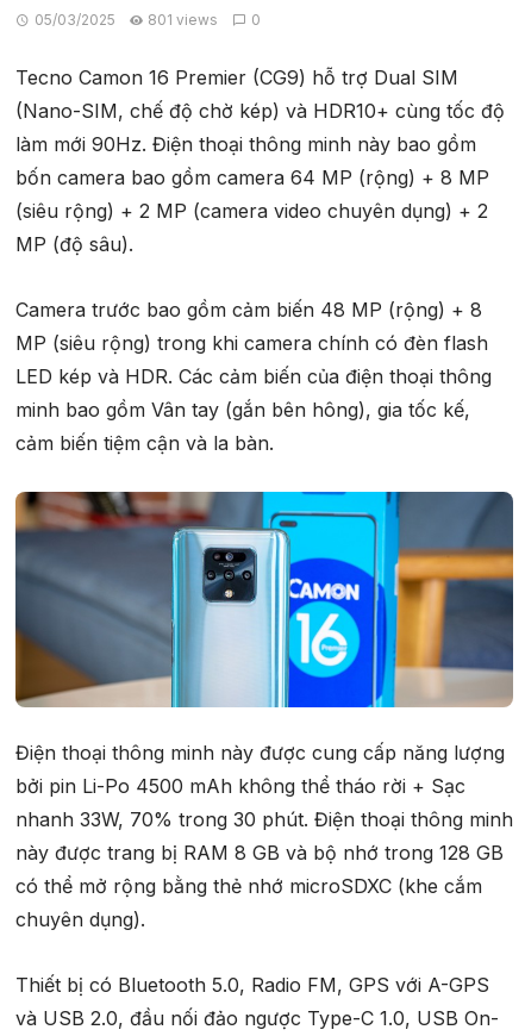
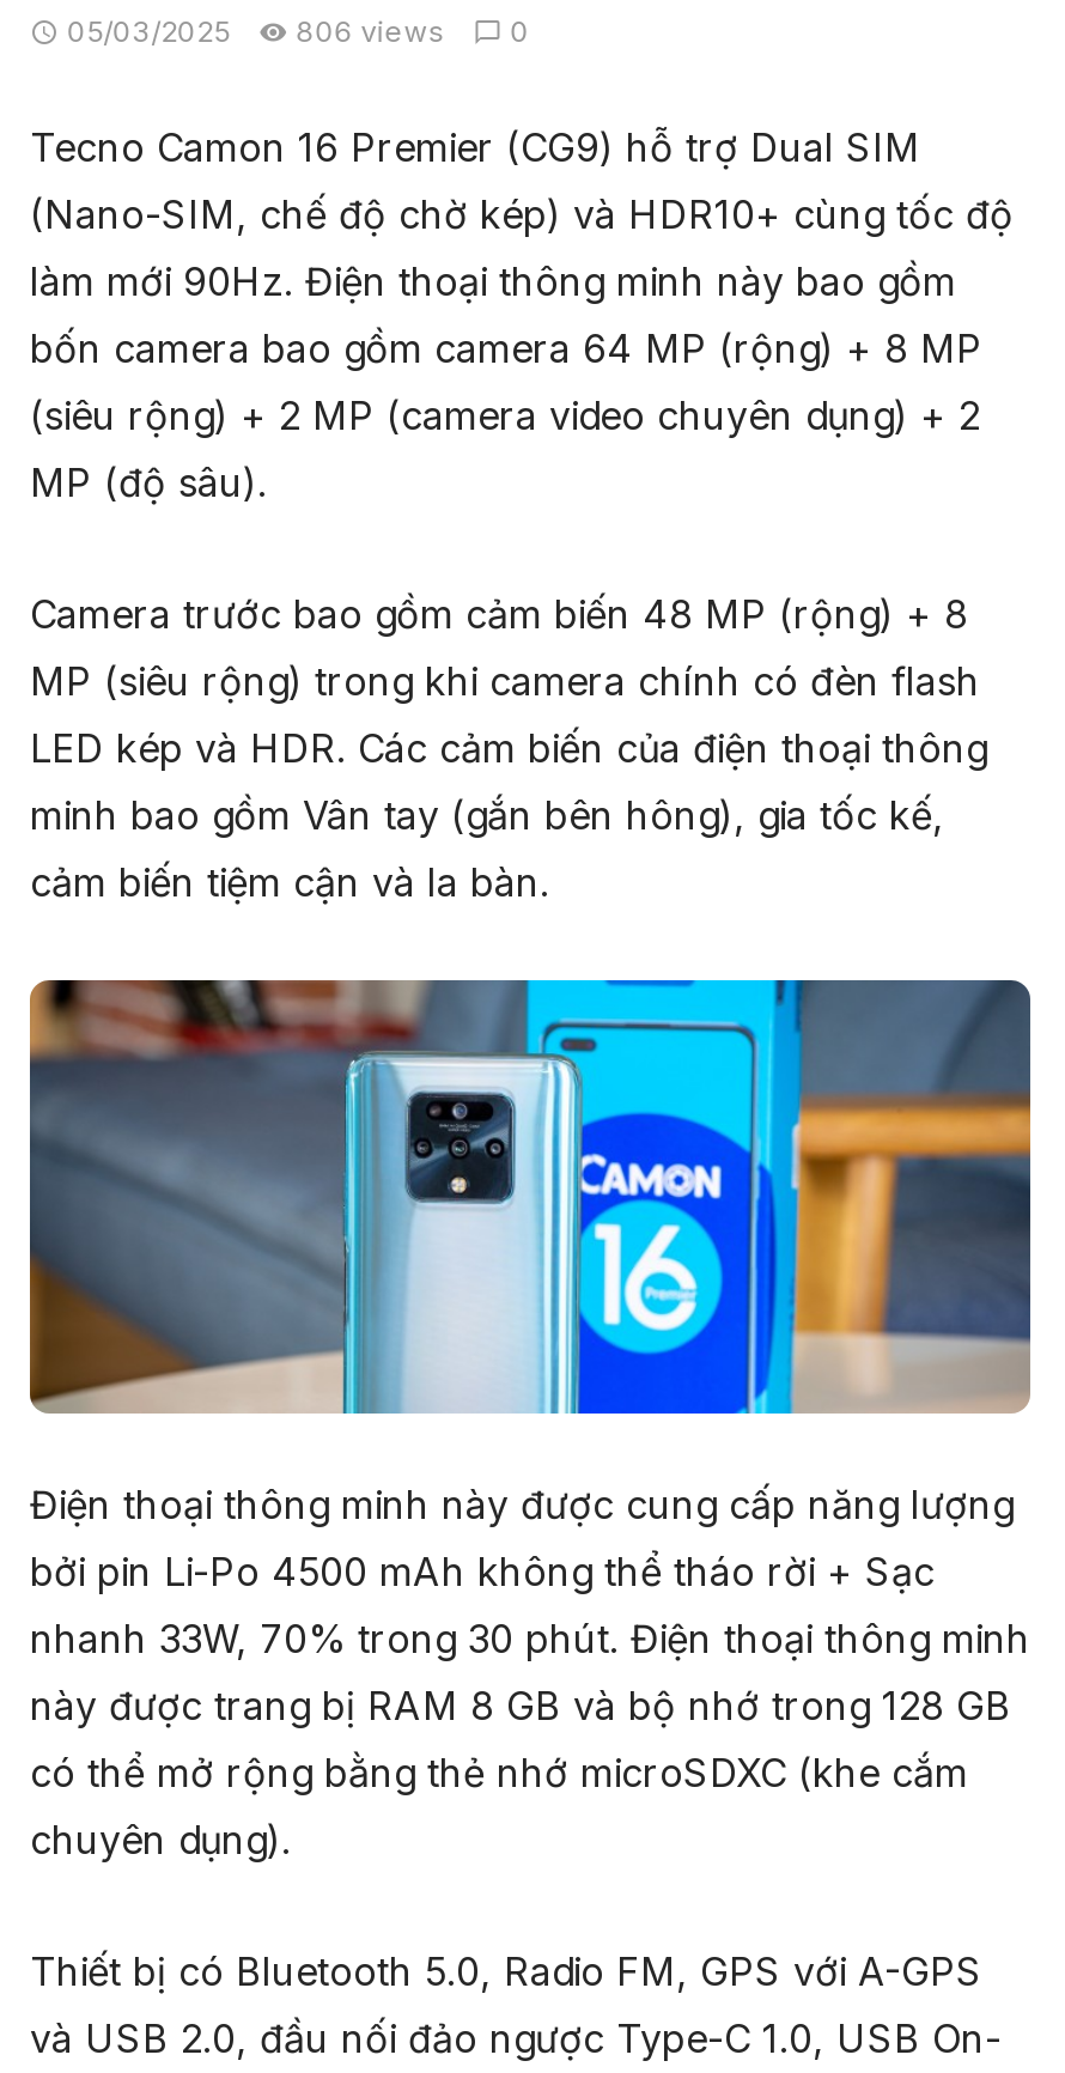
- 05/03/2025 801 views 0
+ 05/03/2025 806 views 0
